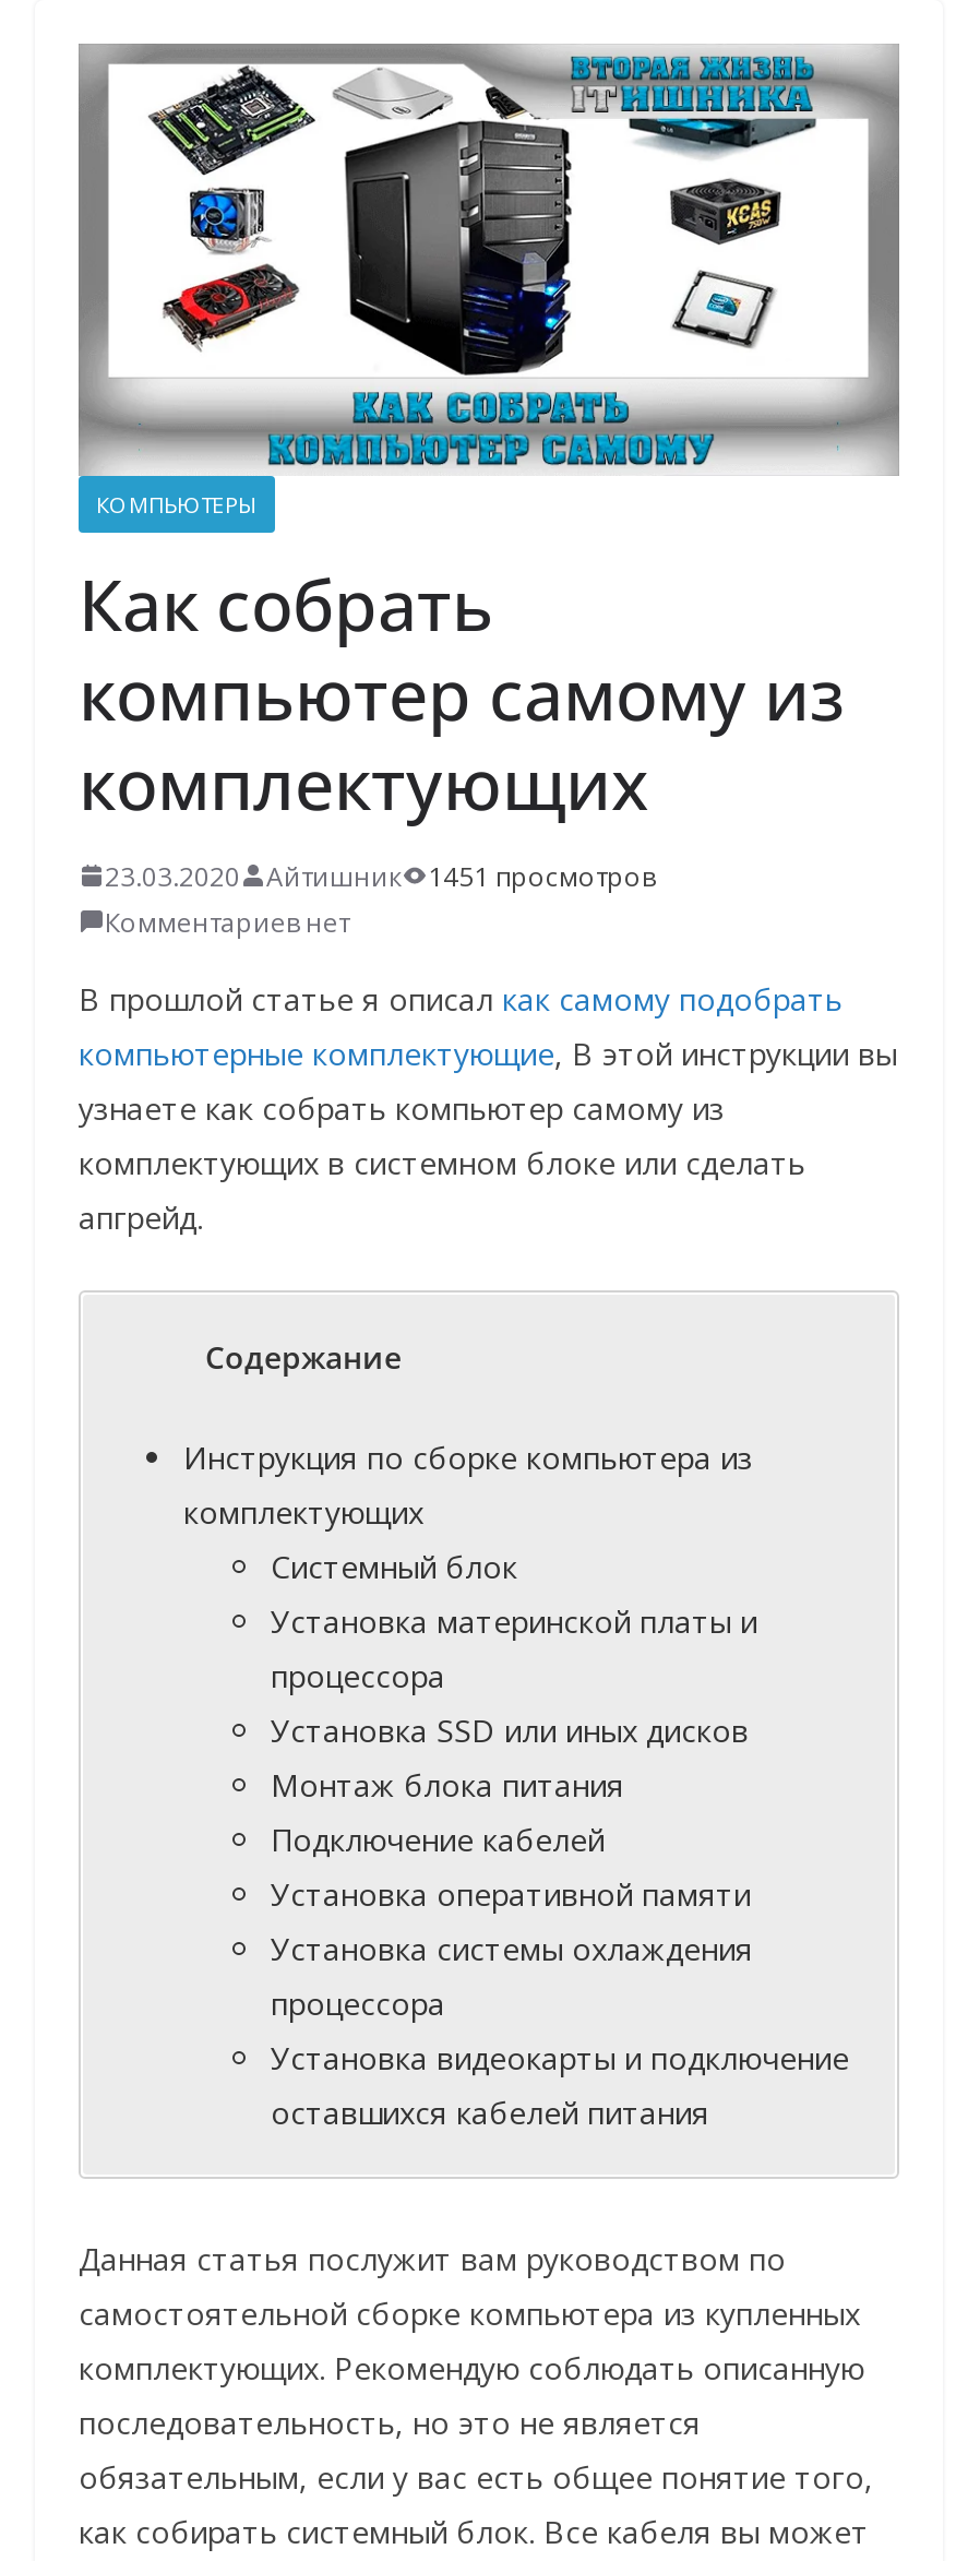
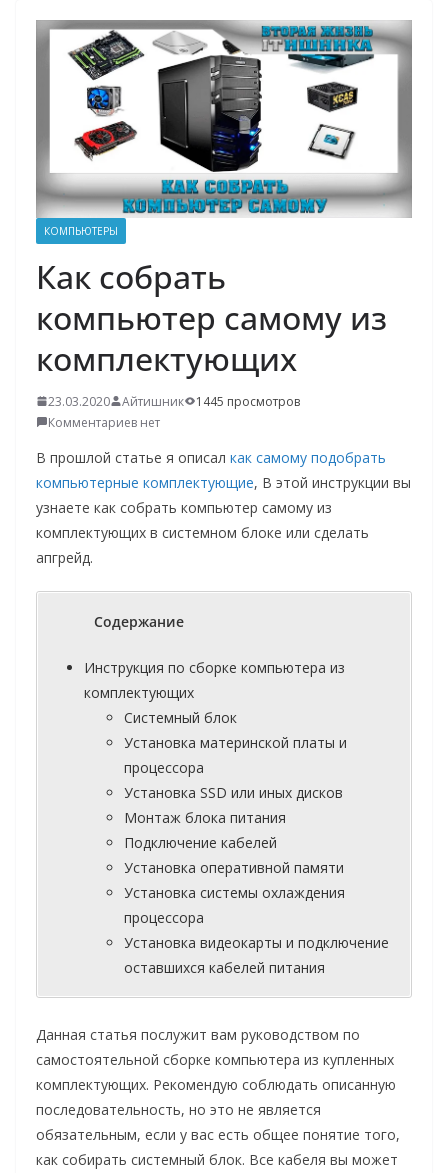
- 23.03.2020 Айтишник 1451 просмотров
+ 23.03.2020 Айтишник 1445 просмотров
